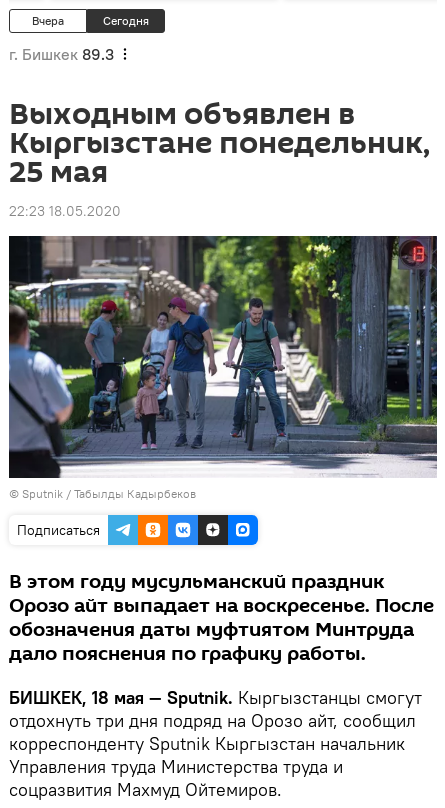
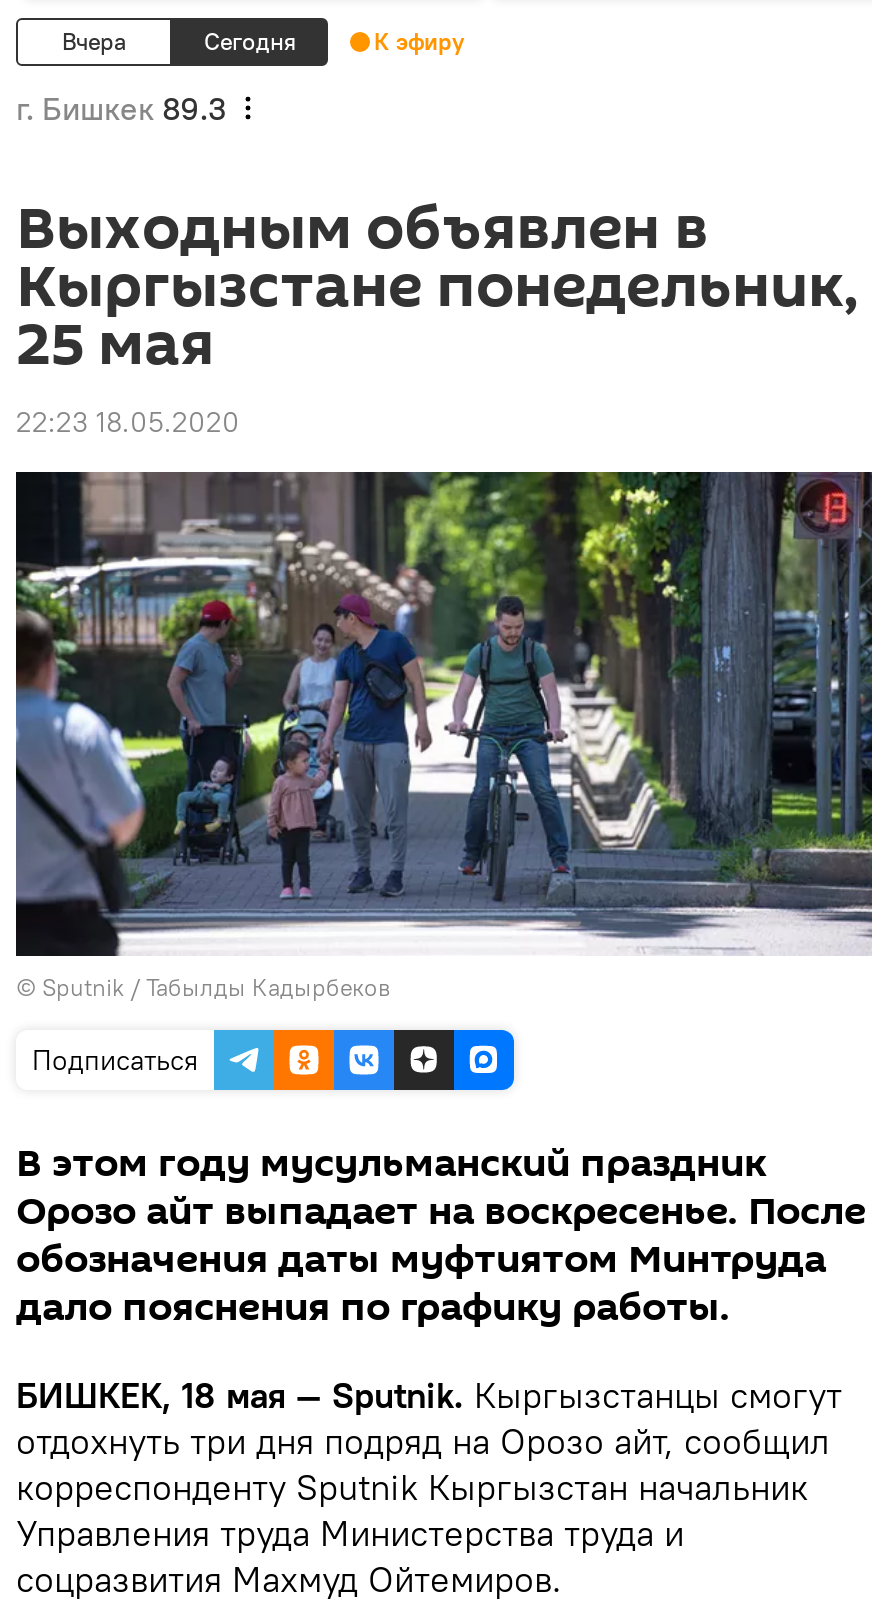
+ К эфиру
